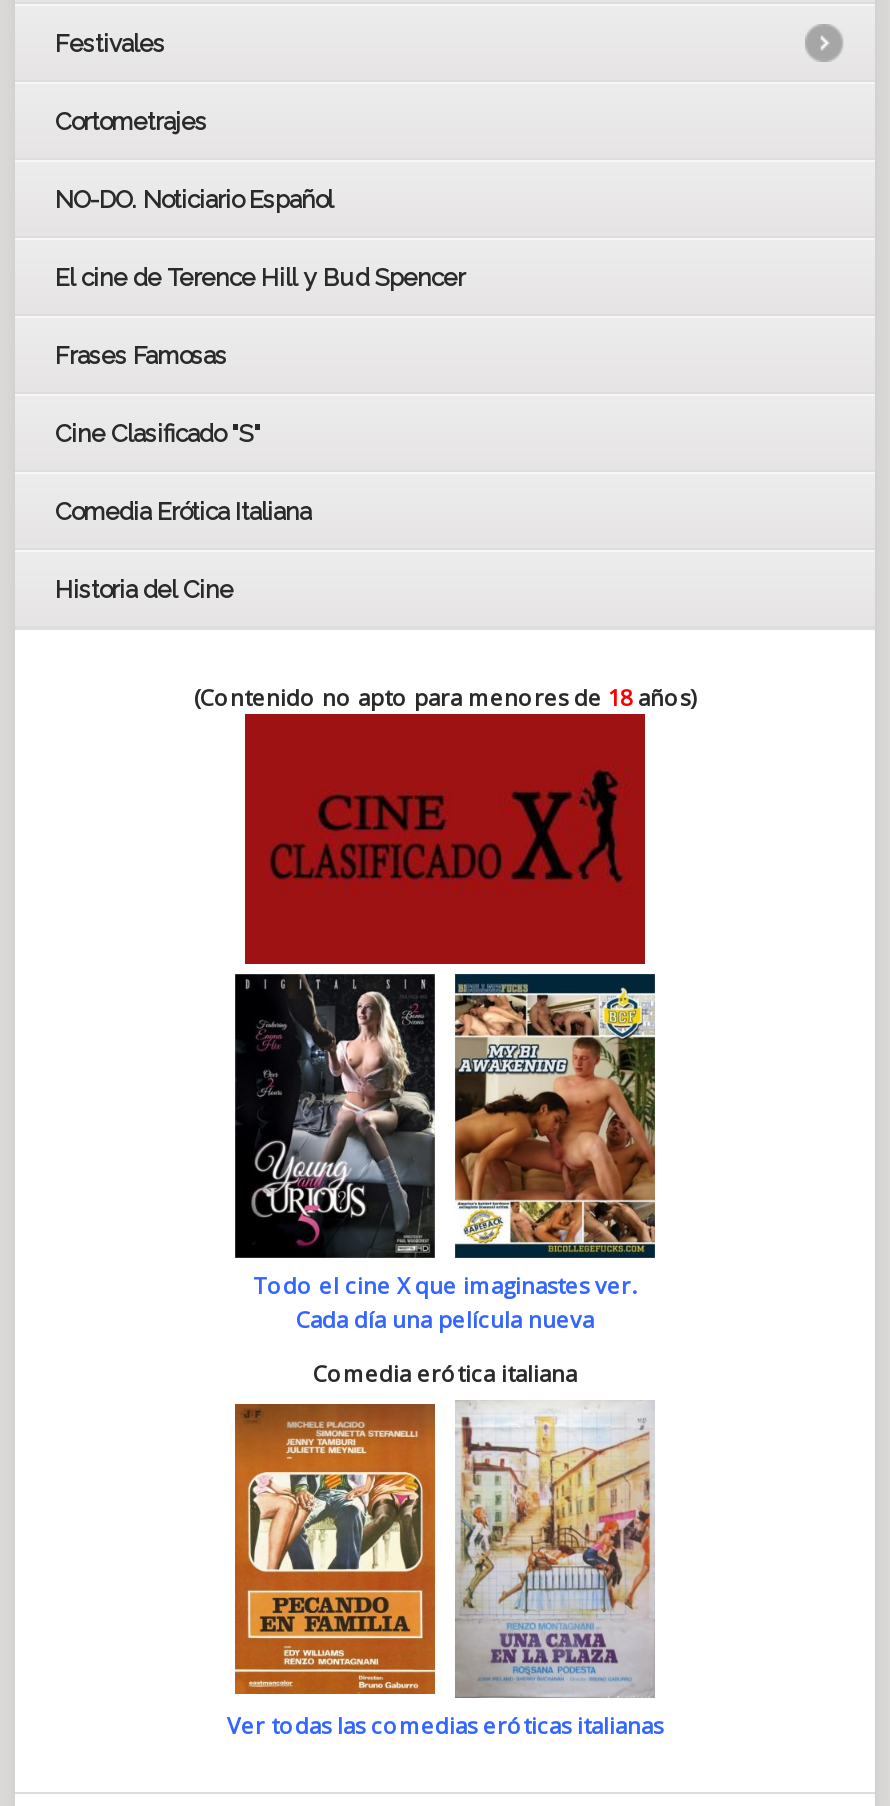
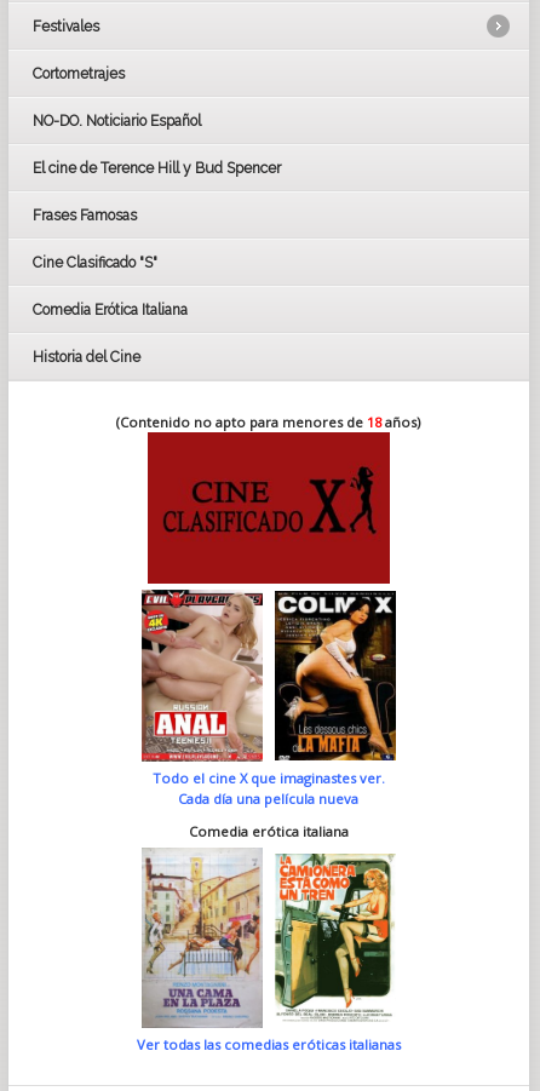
- [image]
+ [image]

- [image]
+ [image]

- [image]
+ [image]

- [image]
+ [image]
